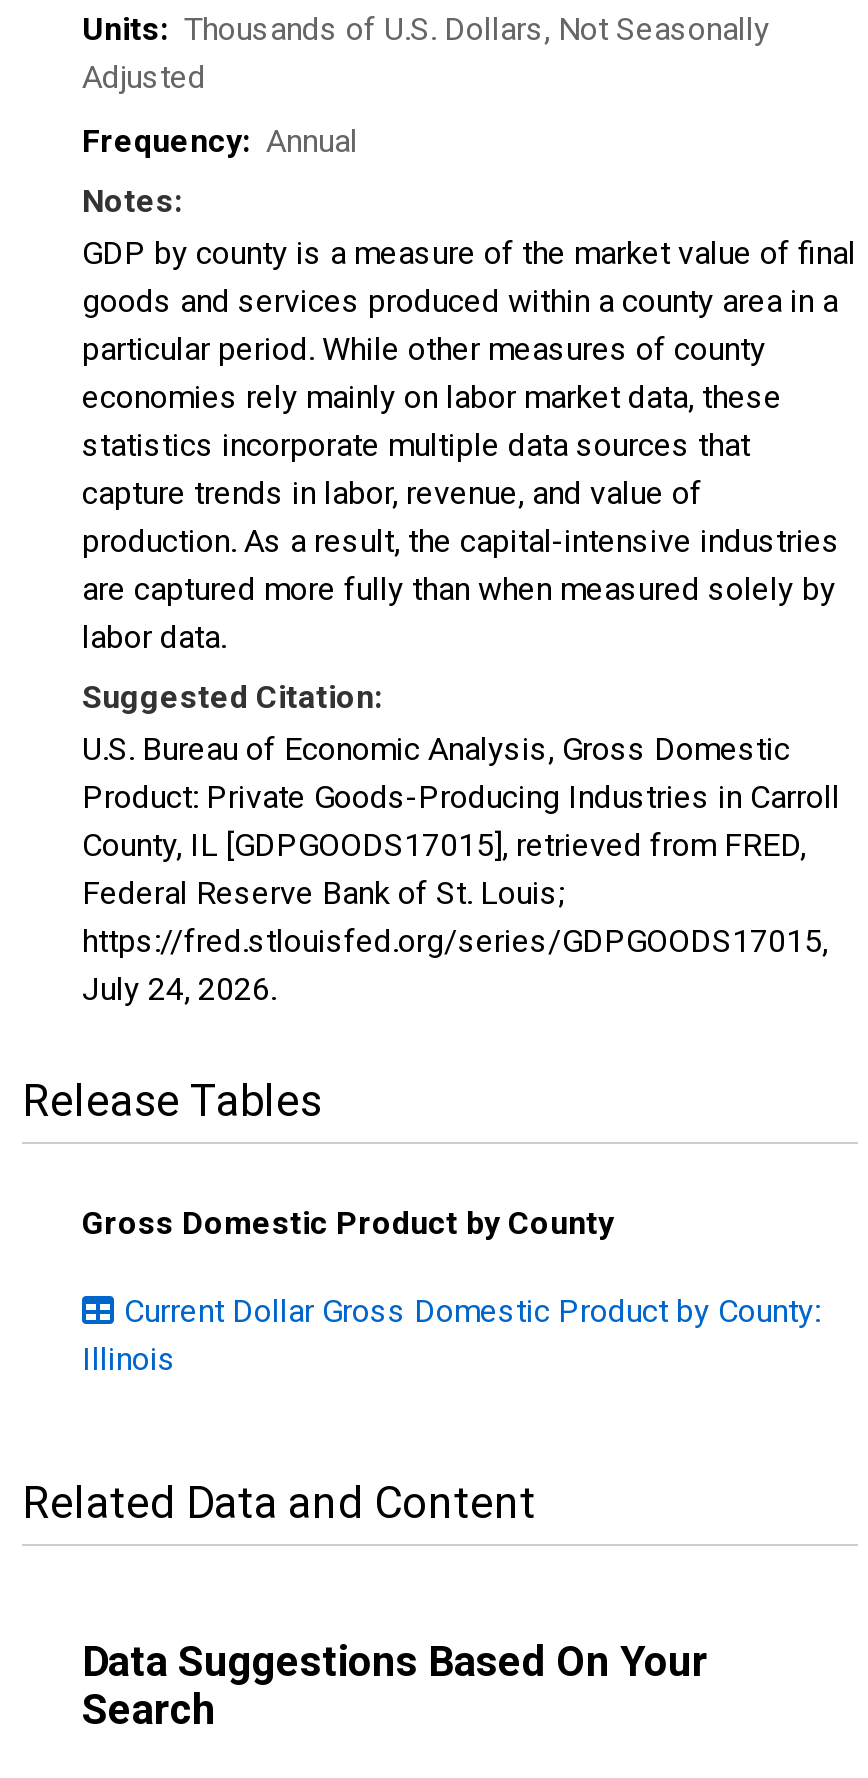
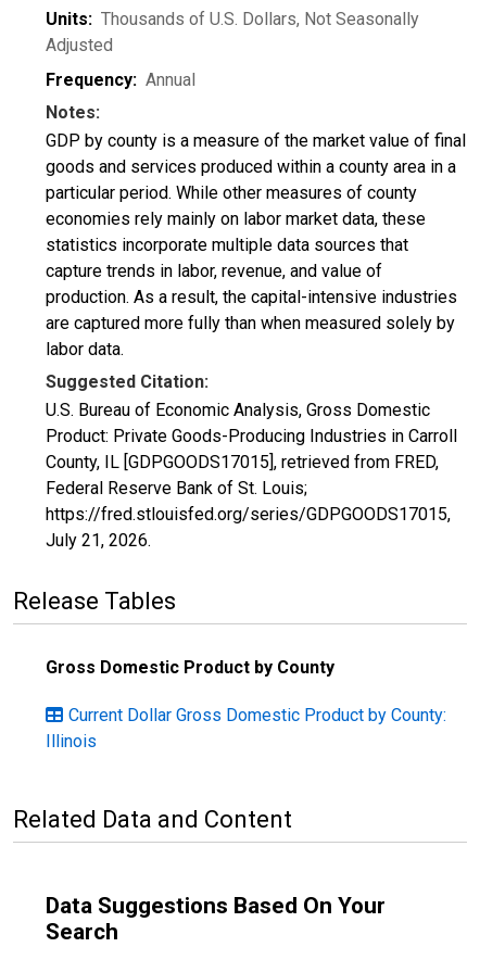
- July 24, 2026.
+ July 21, 2026.
